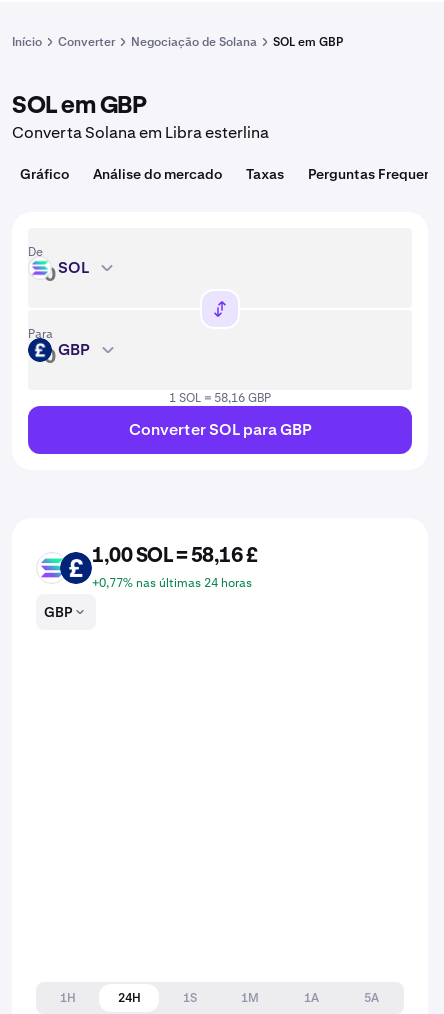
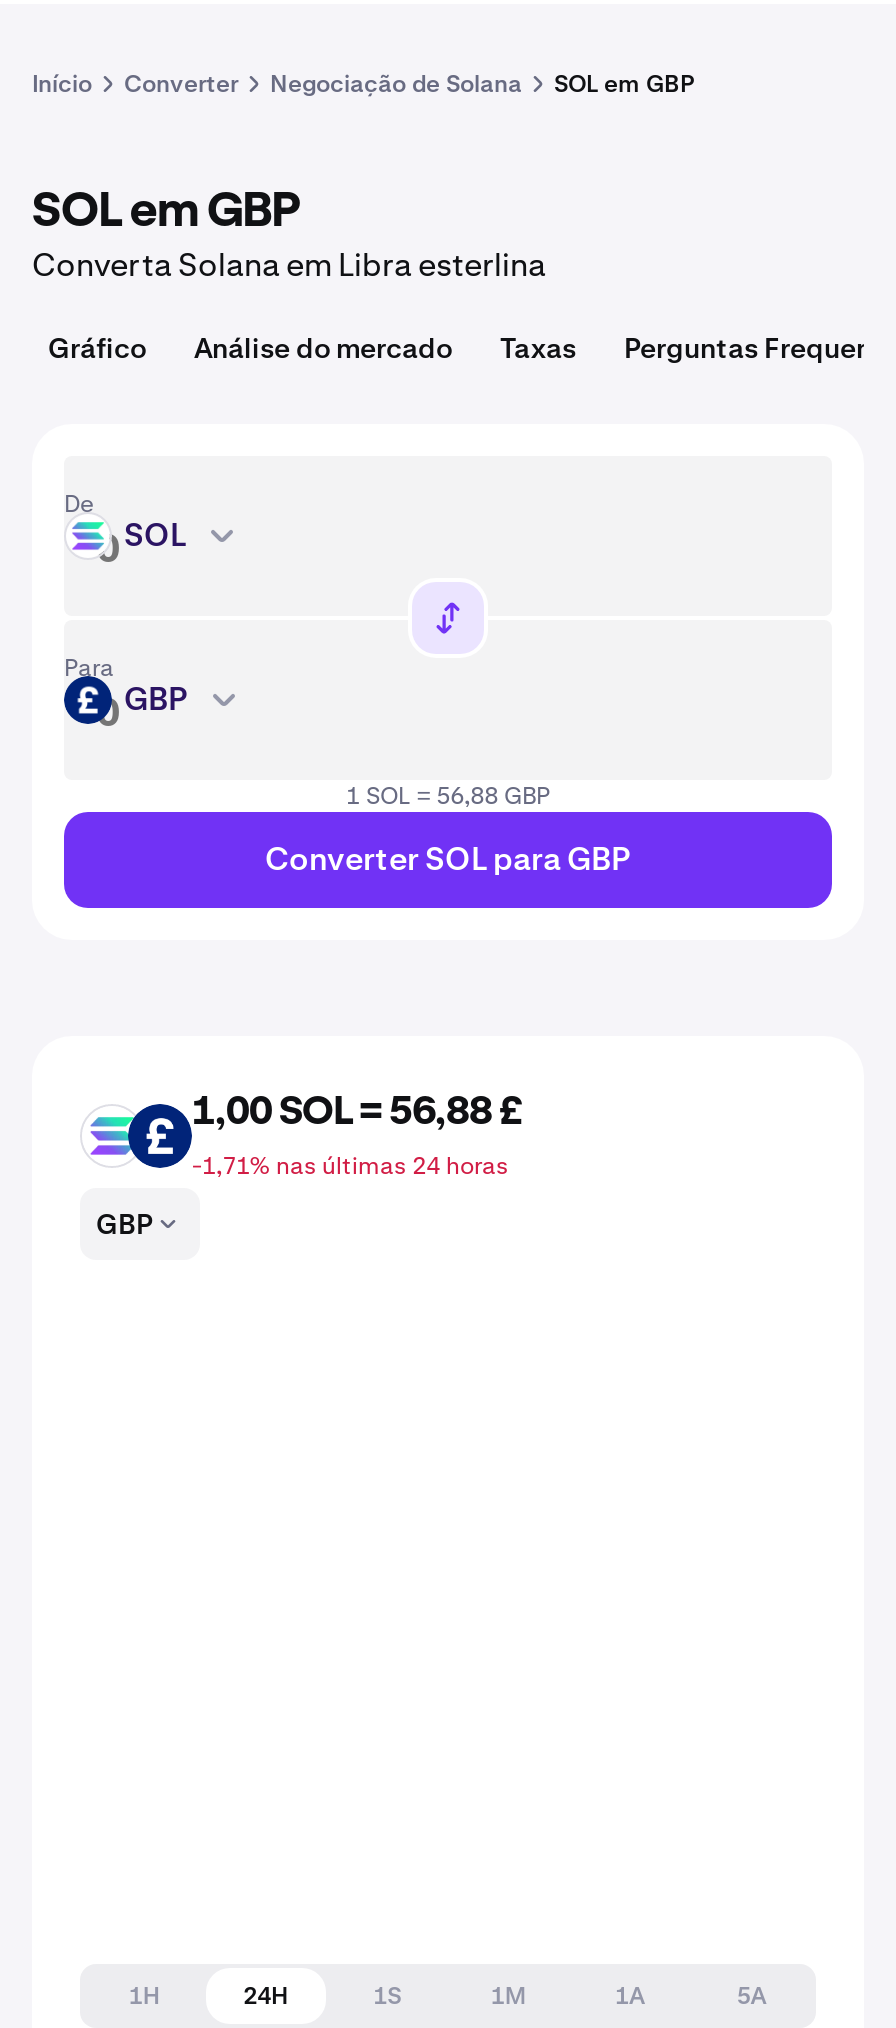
- 1 SOL = 58,16 GBP
+ 1 SOL = 56,88 GBP

- 1,00 SOL = 58,16 £
+ 1,00 SOL = 56,88 £

- +0,77% nas últimas 24 horas
+ -1,71% nas últimas 24 horas
